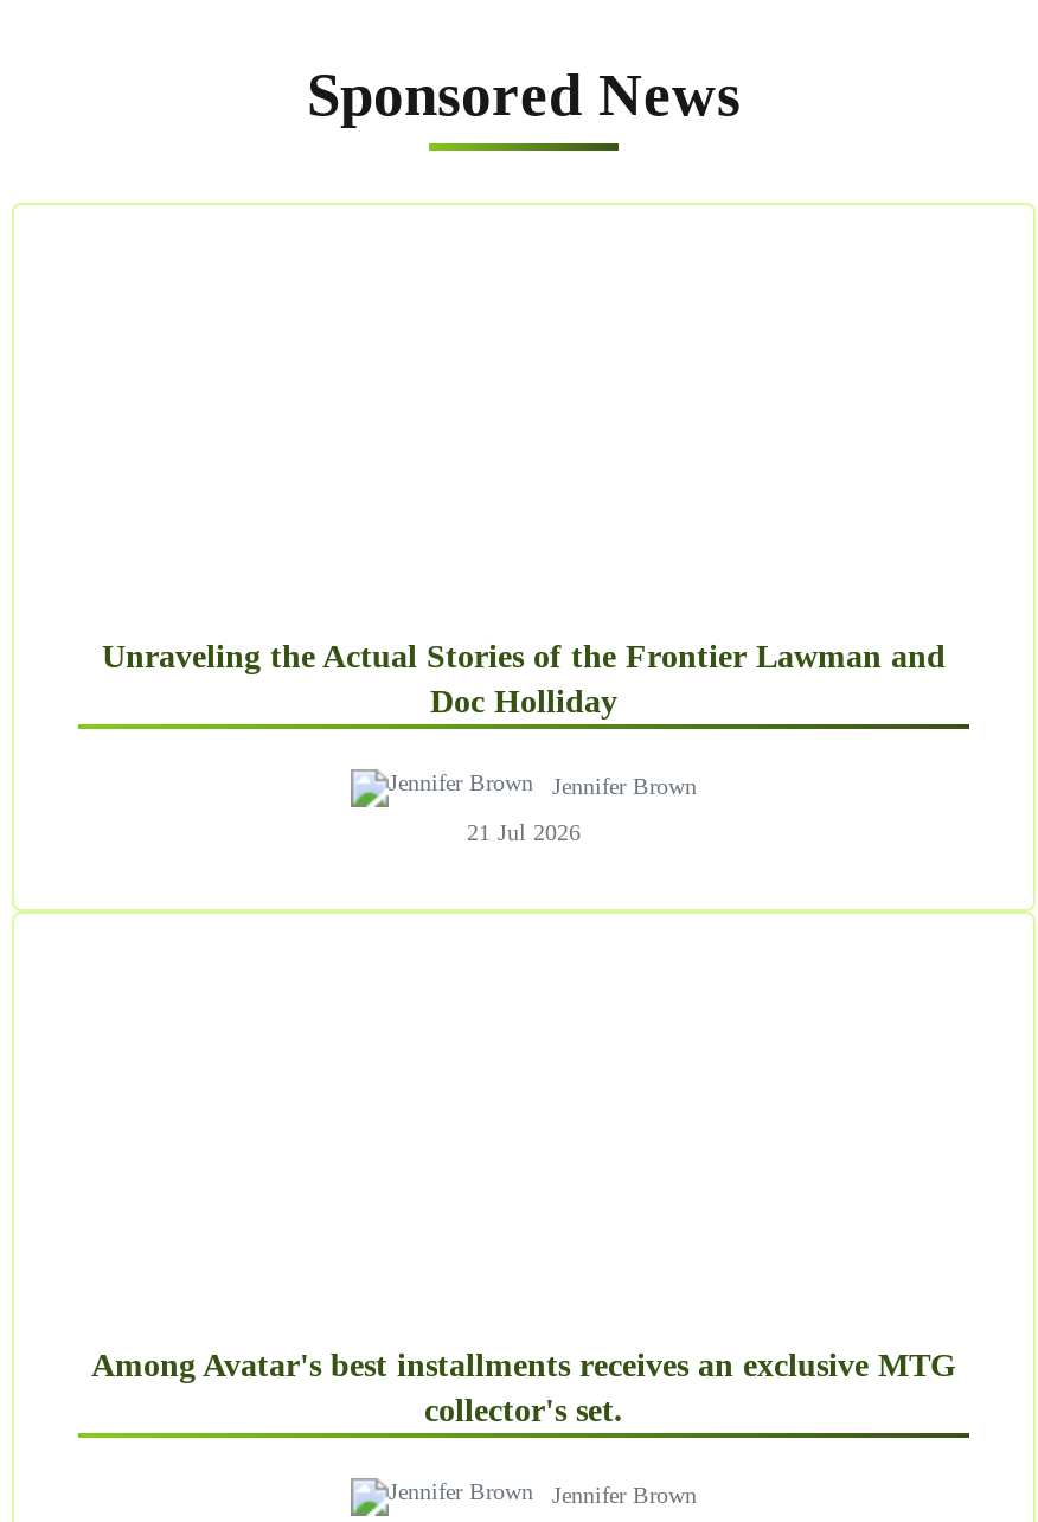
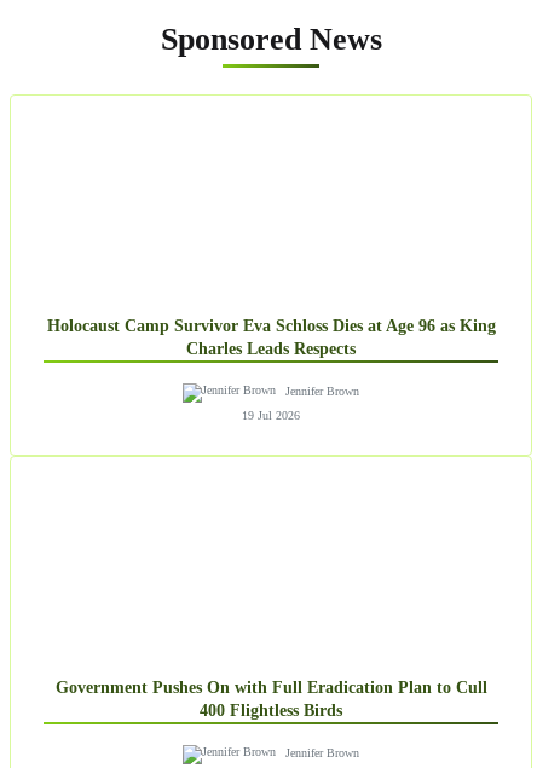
- Unraveling the Actual Stories of the Frontier Lawman and
- Doc Holliday
+ Holocaust Camp Survivor Eva Schloss Dies at Age 96 as King
+ Charles Leads Respects

- 21 Jul 2026
+ 19 Jul 2026

- Among Avatar's best installments receives an exclusive MTG
- collector's set.
+ Government Pushes On with Full Eradication Plan to Cull
+ 400 Flightless Birds
